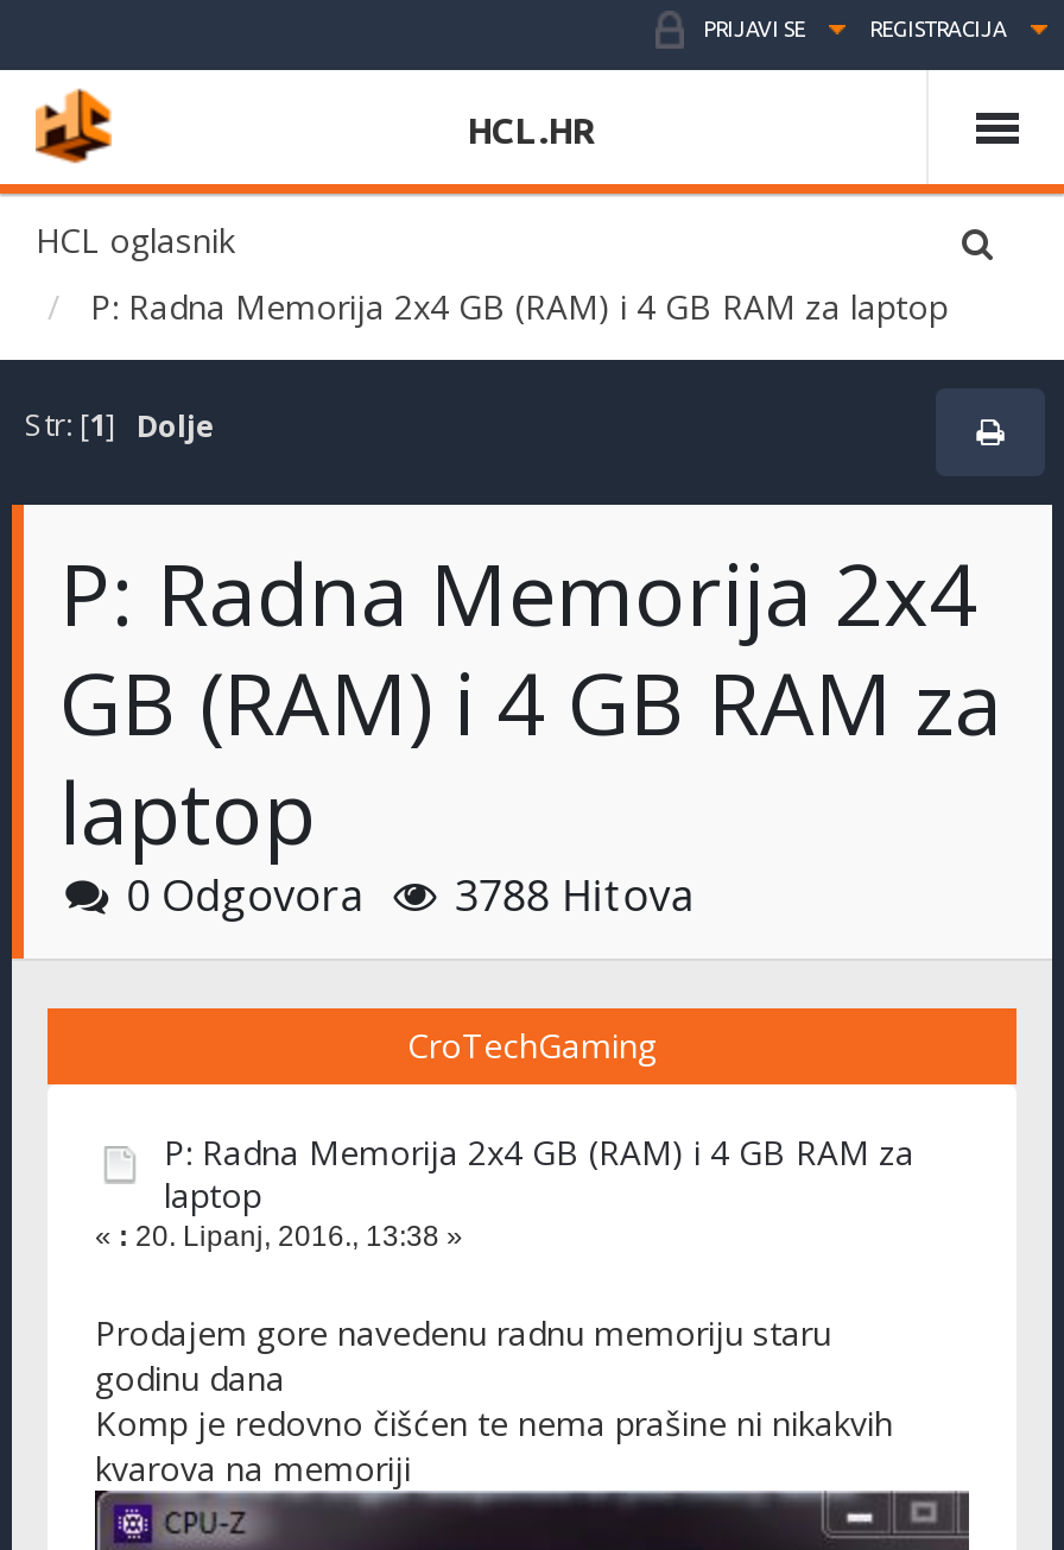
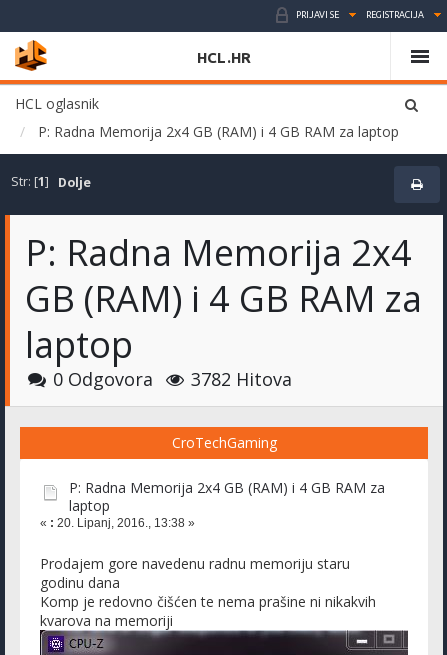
- 0 Odgovora 3788 Hitova
+ 0 Odgovora 3782 Hitova
